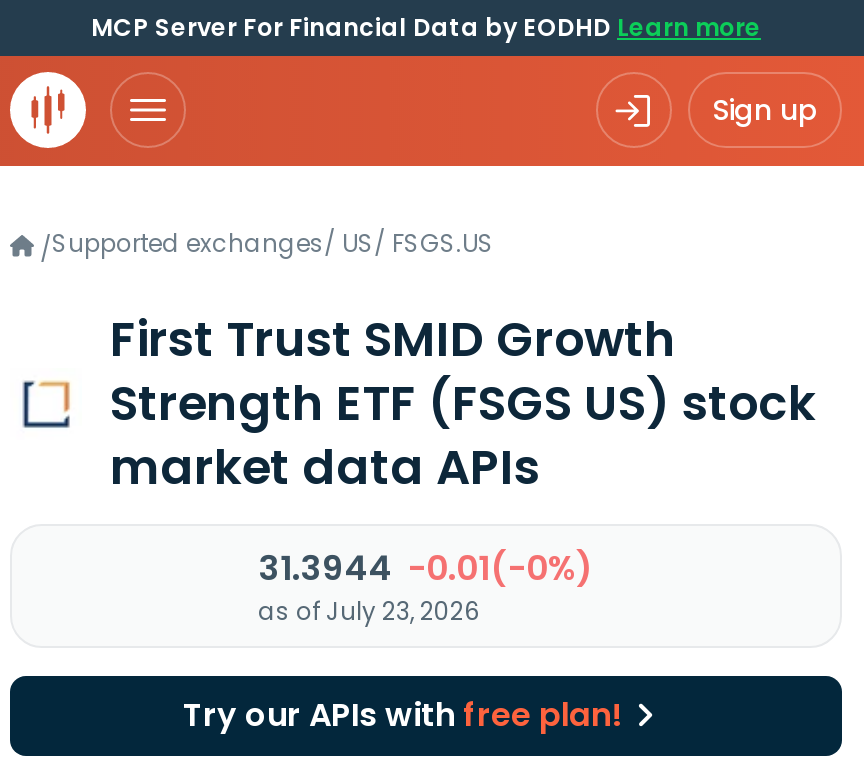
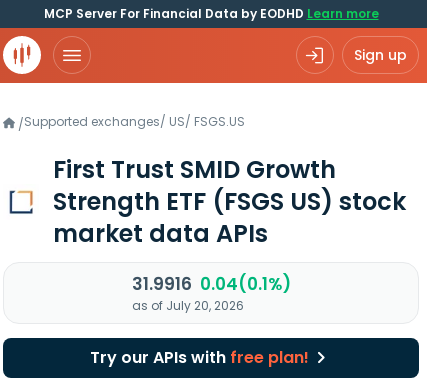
- 31.3944 -0.01(-0%)
+ 31.9916 0.04(0.1%)

- as of July 23, 2026
+ as of July 20, 2026
